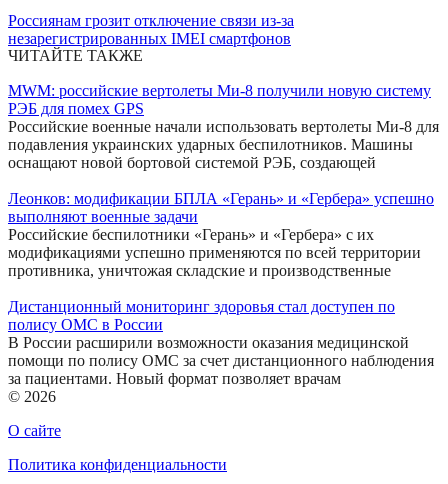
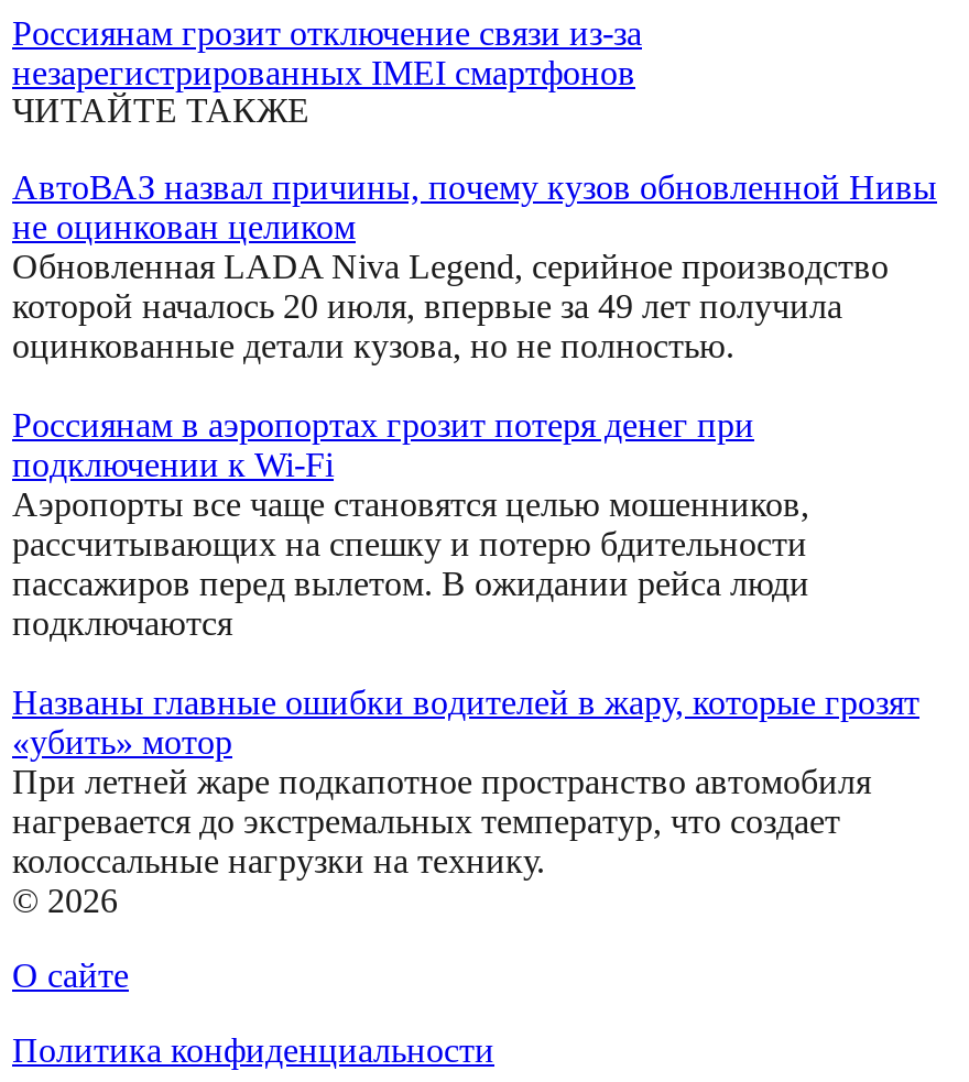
- MWM: российские вертолеты Ми-8 получили новую систему
- РЭБ для помех GPS
- Российские военные начали использовать вертолеты Ми-8 для
- подавления украинских ударных беспилотников. Машины
- оснащают новой бортовой системой РЭБ, создающей
+ АвтоВАЗ назвал причины, почему кузов обновленной Нивы
+ не оцинкован целиком
+ Обновленная LADA Niva Legend, серийное производство
+ которой началось 20 июля, впервые за 49 лет получила
+ оцинкованные детали кузова, но не полностью.

- Леонков: модификации БПЛА «Герань» и «Гербера» успешно
- выполняют военные задачи
- Российские беспилотники «Герань» и «Гербера» с их
- модификациями успешно применяются по всей территории
- противника, уничтожая складские и производственные
+ Россиянам в аэропортах грозит потеря денег при
+ подключении к Wi-Fi
+ Аэропорты все чаще становятся целью мошенников,
+ рассчитывающих на спешку и потерю бдительности
+ пассажиров перед вылетом. В ожидании рейса люди
+ подключаются

- Дистанционный мониторинг здоровья стал доступен по
- полису ОМС в России
- В России расширили возможности оказания медицинской
- помощи по полису ОМС за счет дистанционного наблюдения
- за пациентами. Новый формат позволяет врачам
+ Названы главные ошибки водителей в жару, которые грозят
+ «убить» мотор
+ При летней жаре подкапотное пространство автомобиля
+ нагревается до экстремальных температур, что создает
+ колоссальные нагрузки на технику.
